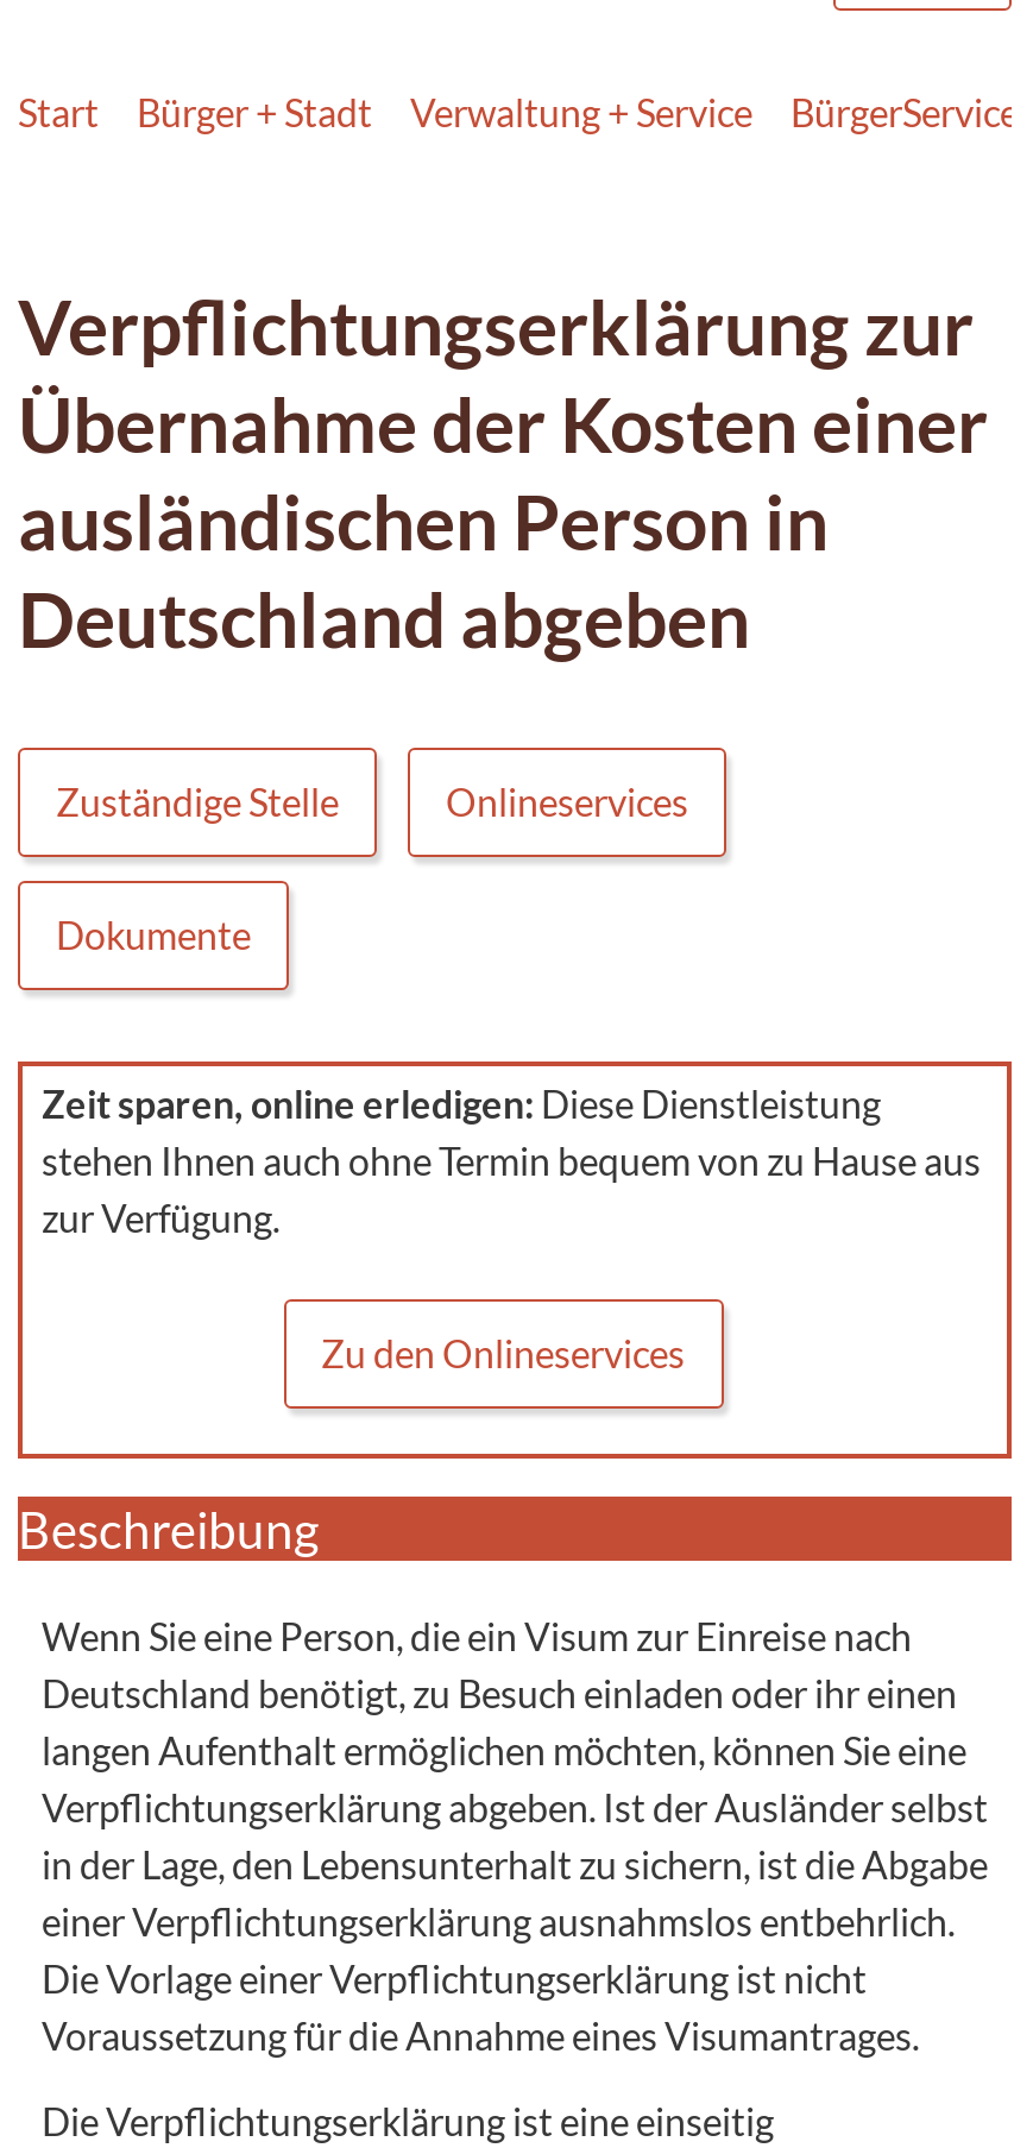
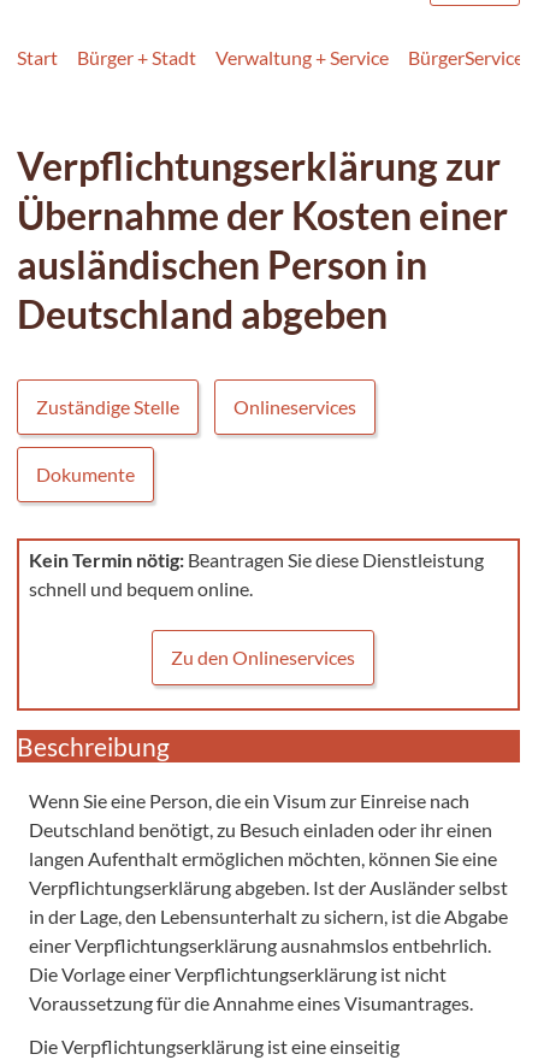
- Zeit sparen, online erledigen: Diese Dienstleistung
- stehen Ihnen auch ohne Termin bequem von zu Hause aus
- zur Verfügung.
+ Kein Termin nötig: Beantragen Sie diese Dienstleistung
+ schnell und bequem online.
